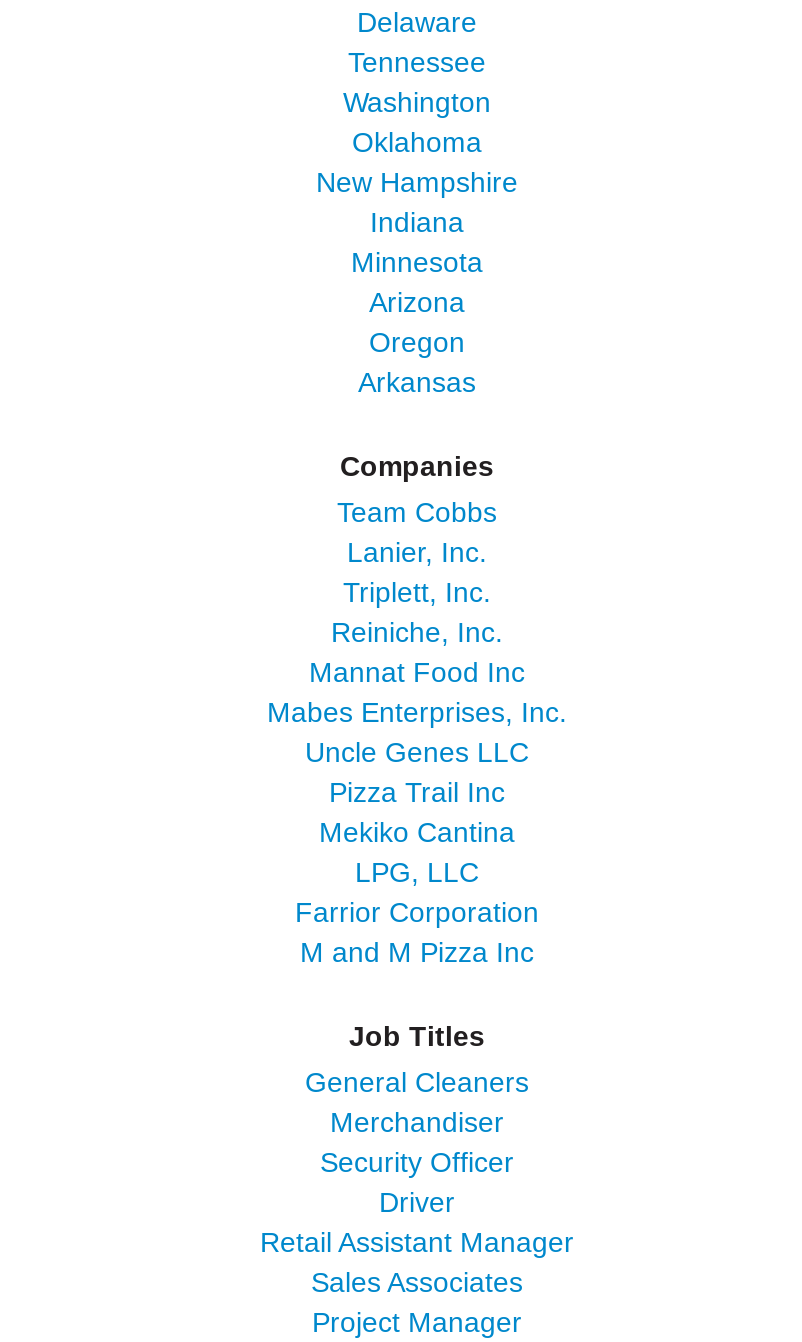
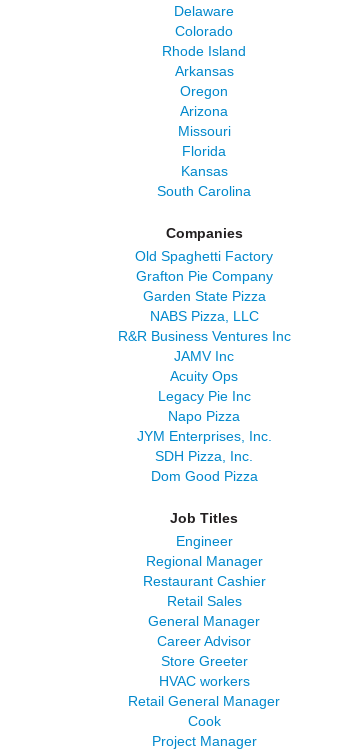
- Tennessee
- Washington
- Oklahoma
- New Hampshire
- Indiana
- Minnesota
+ Colorado
+ Rhode Island

moved down: Oregon | Arizona

moved up: Arkansas

+ Missouri
+ Florida
+ Kansas
+ South Carolina

- Team Cobbs
- Lanier, Inc.
- Triplett, Inc.
- Reiniche, Inc.
- Mannat Food Inc
- Mabes Enterprises, Inc.
- Uncle Genes LLC
- Pizza Trail Inc
- Mekiko Cantina
- LPG, LLC
- Farrior Corporation
- M and M Pizza Inc
+ Old Spaghetti Factory
+ Grafton Pie Company
+ Garden State Pizza
+ NABS Pizza, LLC
+ R&R Business Ventures Inc
+ JAMV Inc
+ Acuity Ops
+ Legacy Pie Inc
+ Napo Pizza
+ JYM Enterprises, Inc.
+ SDH Pizza, Inc.
+ Dom Good Pizza

- General Cleaners
- Merchandiser
- Security Officer
- Driver
- Retail Assistant Manager
- Sales Associates
+ Engineer
+ Regional Manager
+ Restaurant Cashier
+ Retail Sales
+ General Manager
+ Career Advisor
+ Store Greeter
+ HVAC workers
+ Retail General Manager
+ Cook
